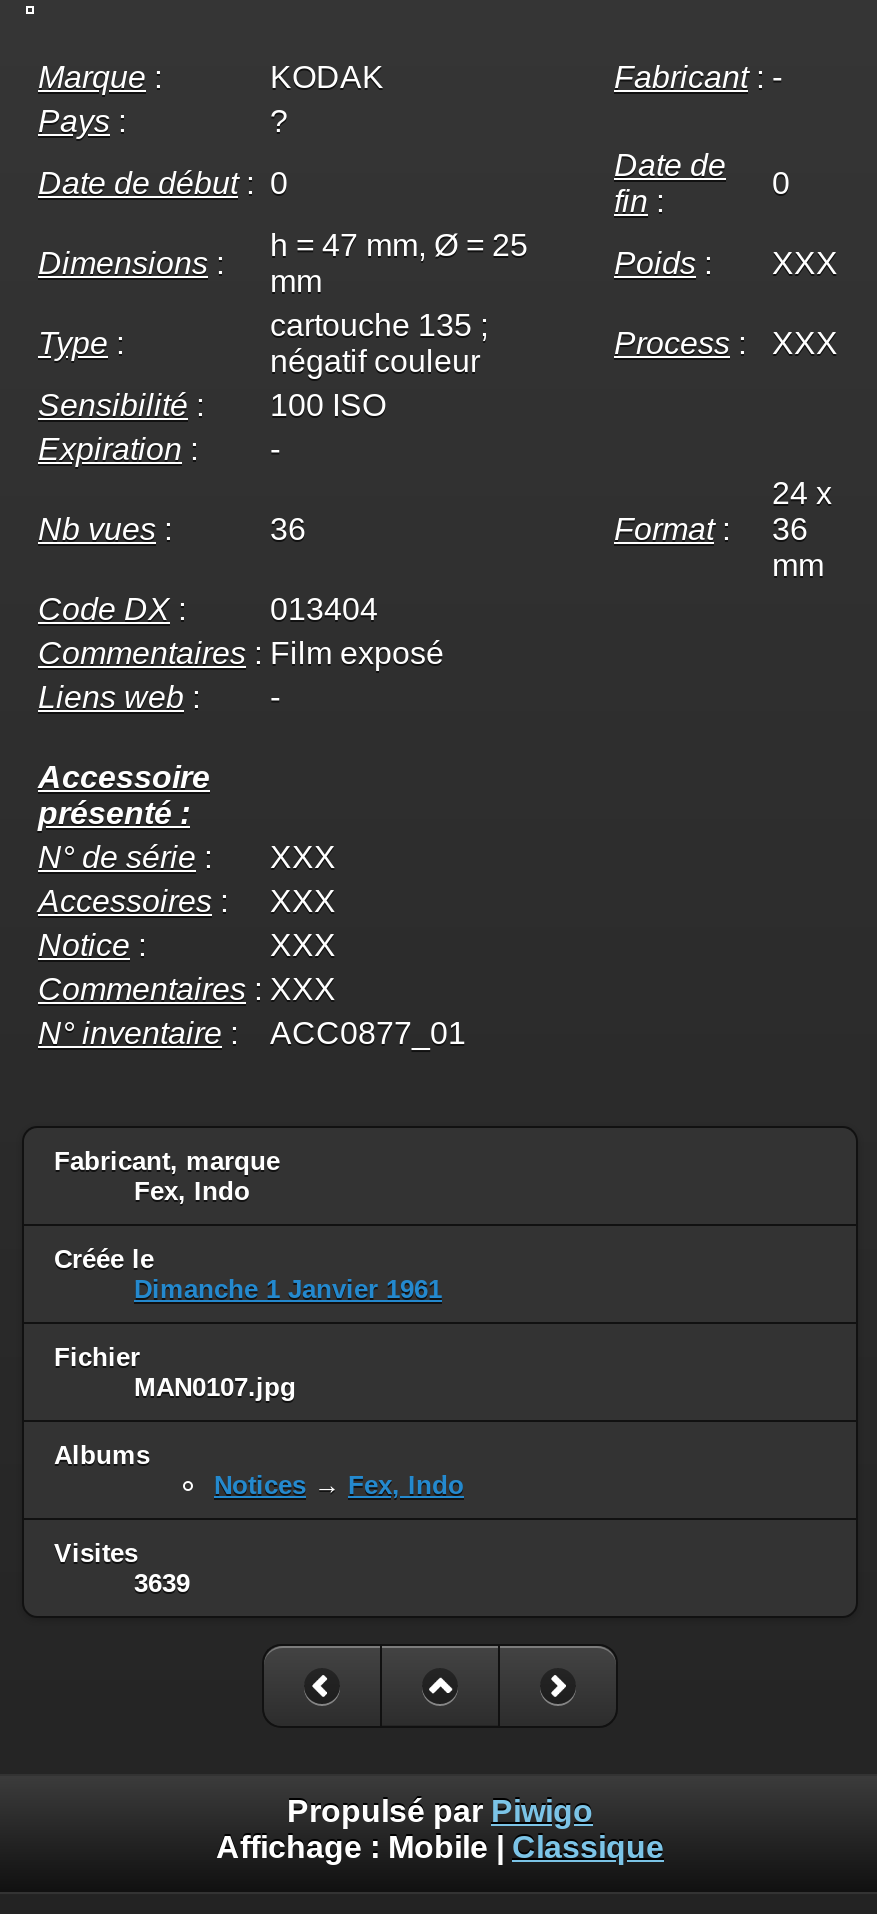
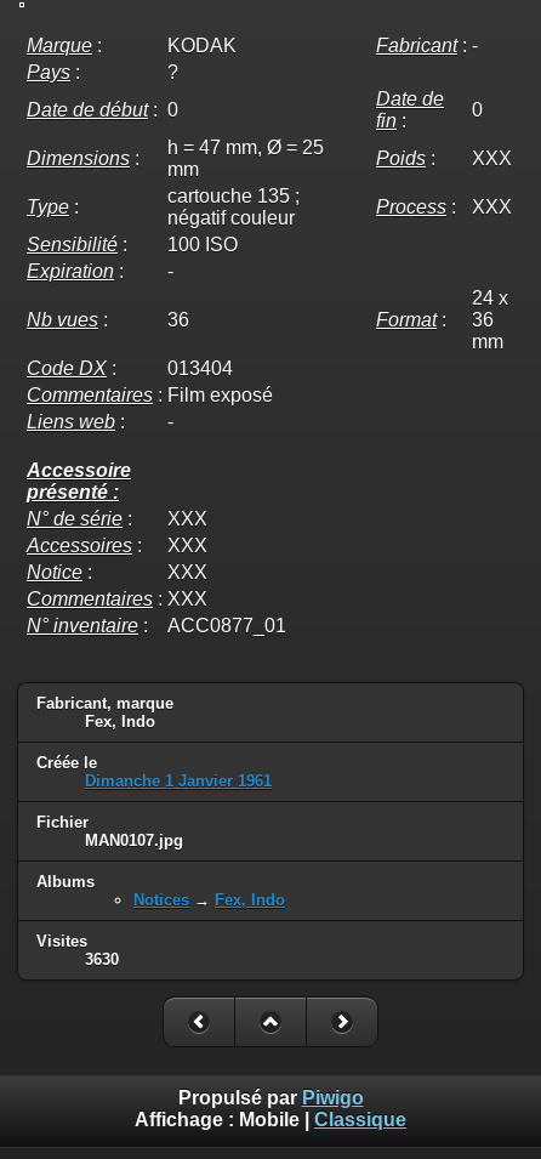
- 3639
+ 3630
